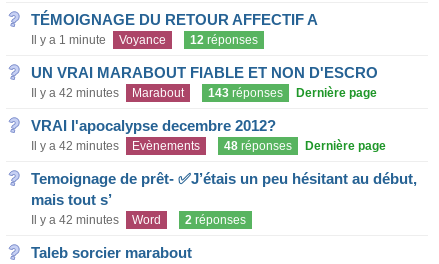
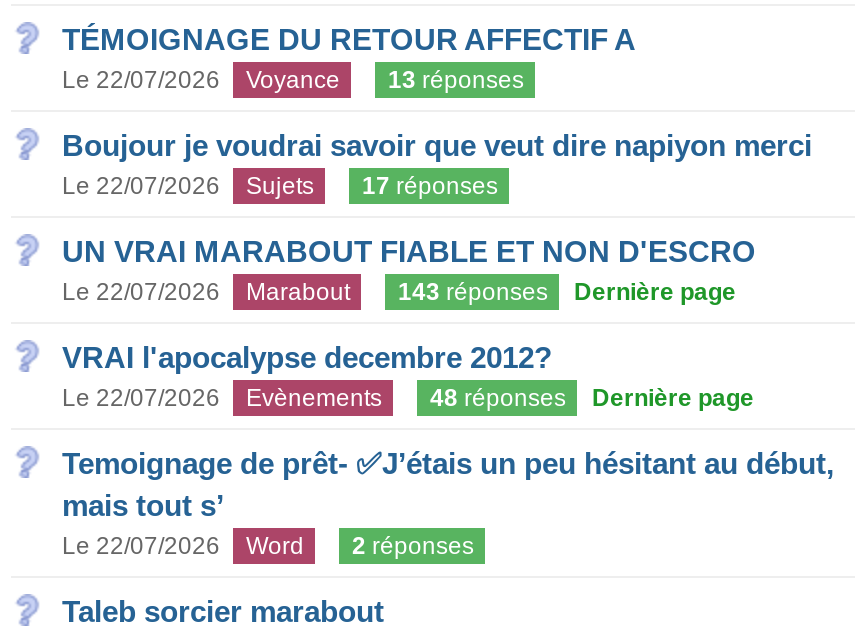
- Il y a 1 minute
+ Le 22/07/2026

- 12 réponses
+ 13 réponses
+ Boujour je voudrai savoir que veut dire napiyon merci
+ Le 22/07/2026
+ Sujets
+ 17 réponses

- Il y a 42 minutes Marabout 143 réponses Dernière page
+ Le 22/07/2026 Marabout 143 réponses Dernière page

- Il y a 42 minutes Evènements 48 réponses Dernière page
+ Le 22/07/2026 Evènements 48 réponses Dernière page

- Il y a 42 minutes Word 2 réponses
+ Le 22/07/2026 Word 2 réponses
